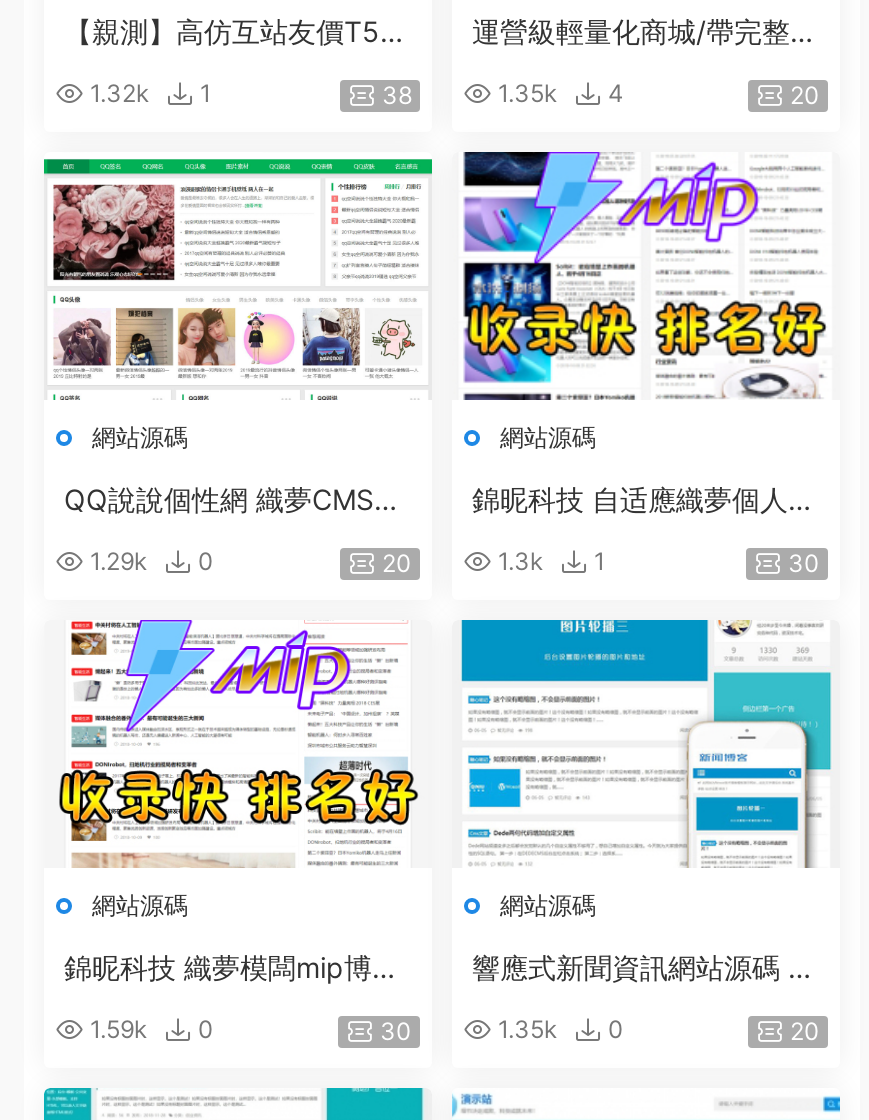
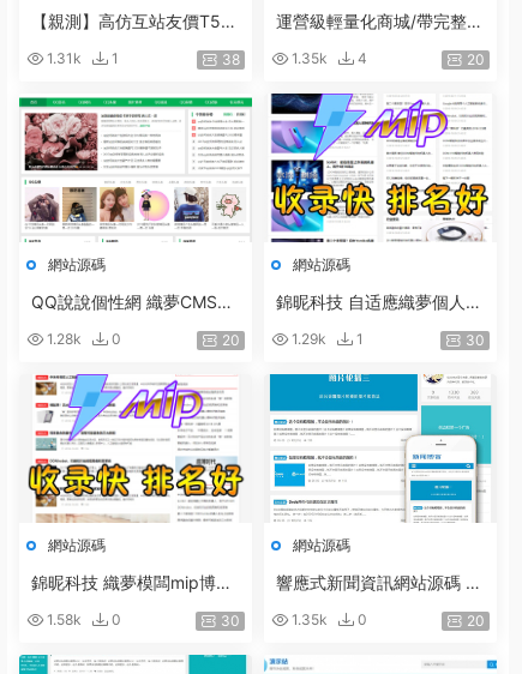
- 1.32k 1
+ 1.31k 1

- 1.29k 0
+ 1.28k 0

- 1.3k 1
+ 1.29k 1

- 1.59k 0
+ 1.58k 0
